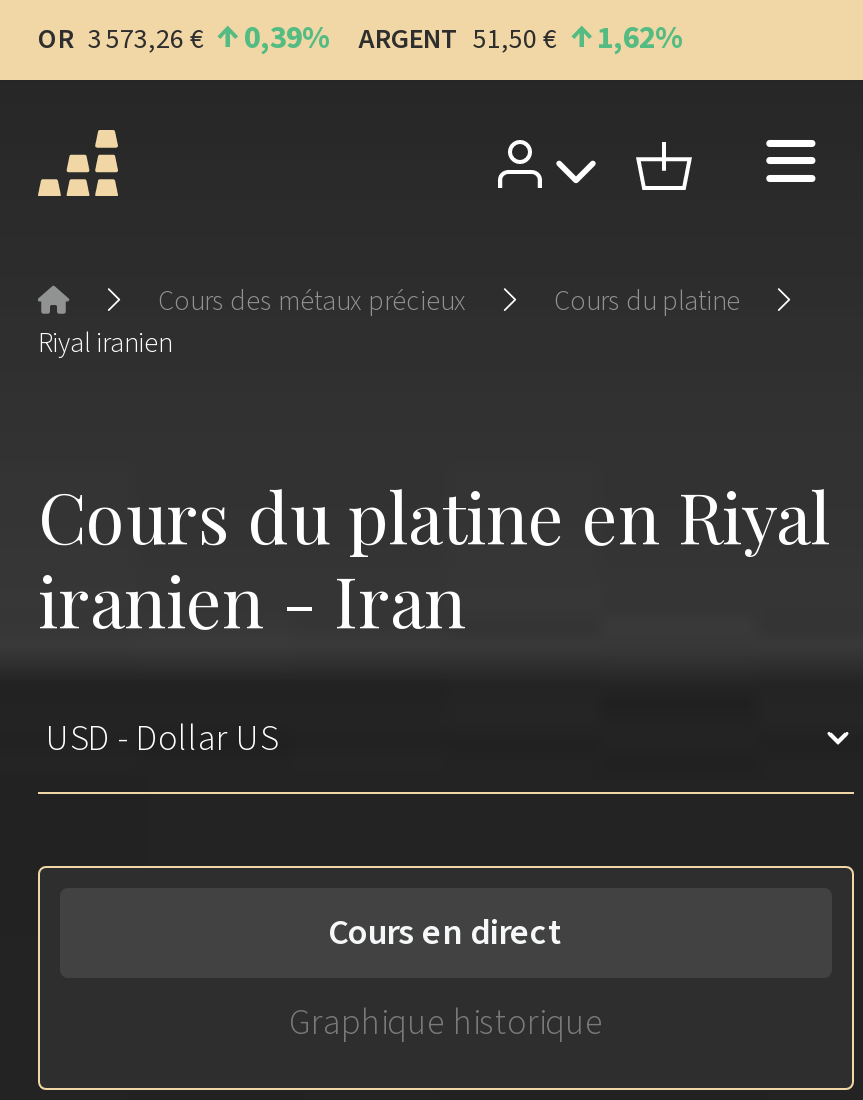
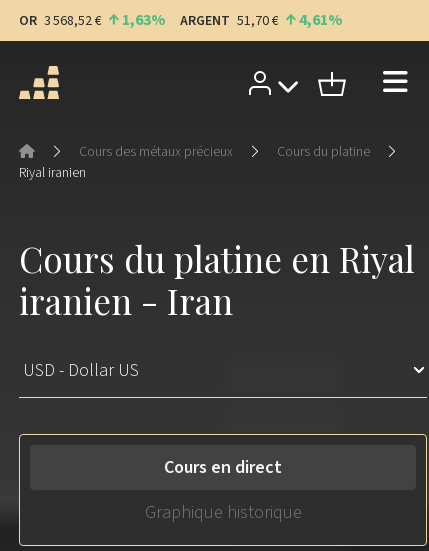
- OR 3 573,26 €
+ OR 3 568,52 €

- 0,39
+ 1,63

- ARGENT 51,50 €
+ ARGENT 51,70 €

- 1,62
+ 4,61
